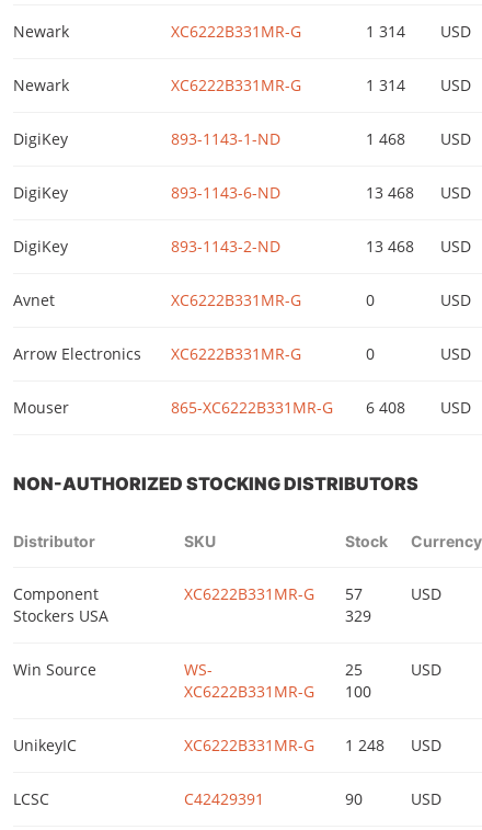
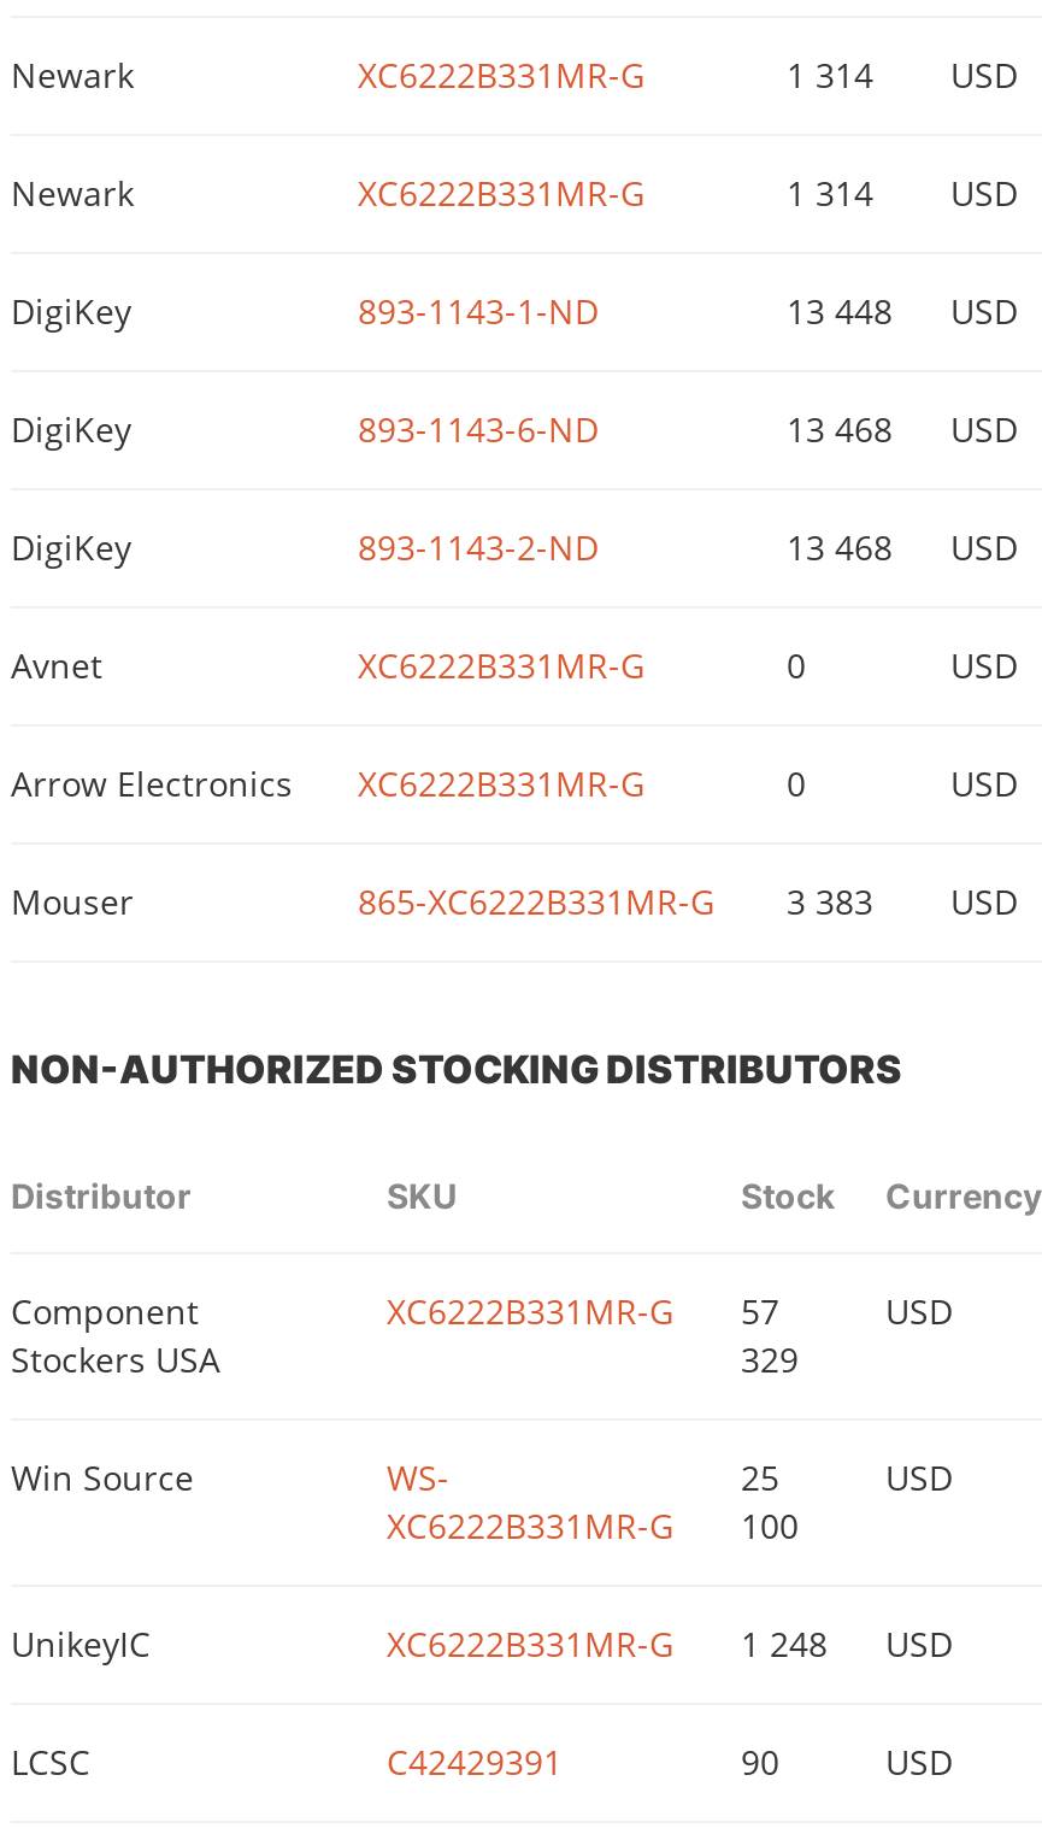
- 1 468 USD
+ 13 448 USD

- 865-XC6222B331MR-G 6 408 USD
+ 865-XC6222B331MR-G 3 383 USD
